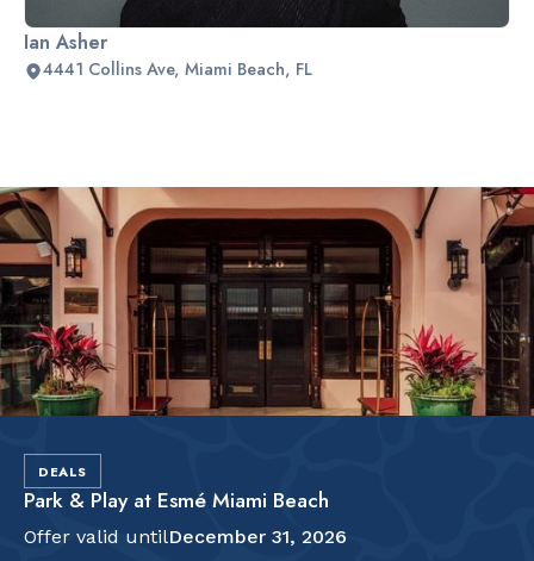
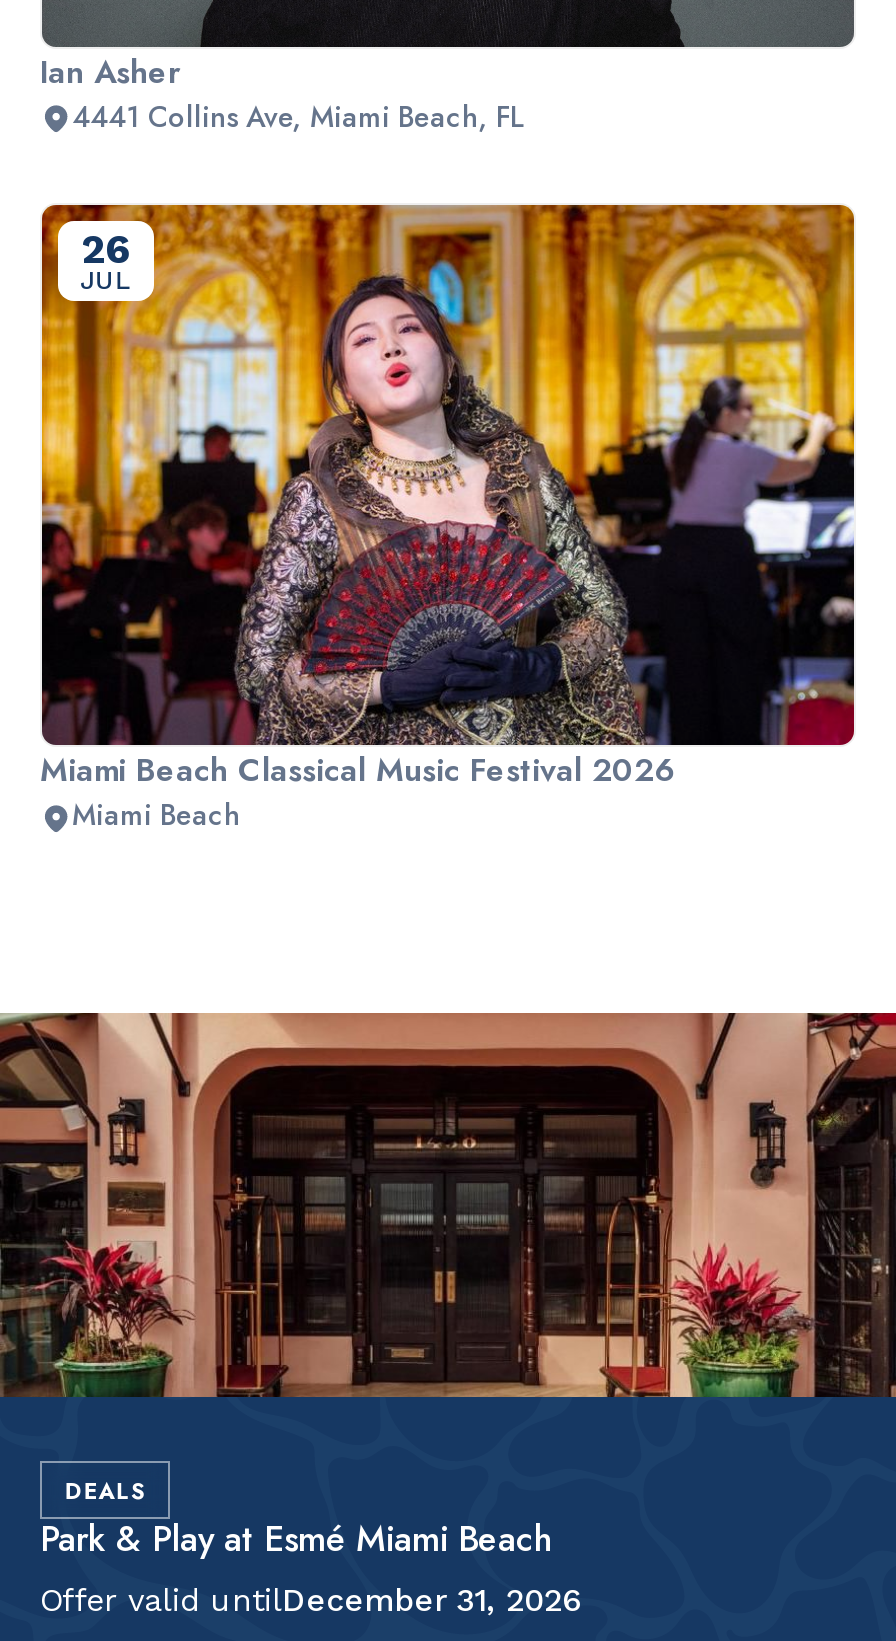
+ [image]
+ 26
+ JUL

+ Miami Beach Classical Music Festival 2026
+ Miami Beach
